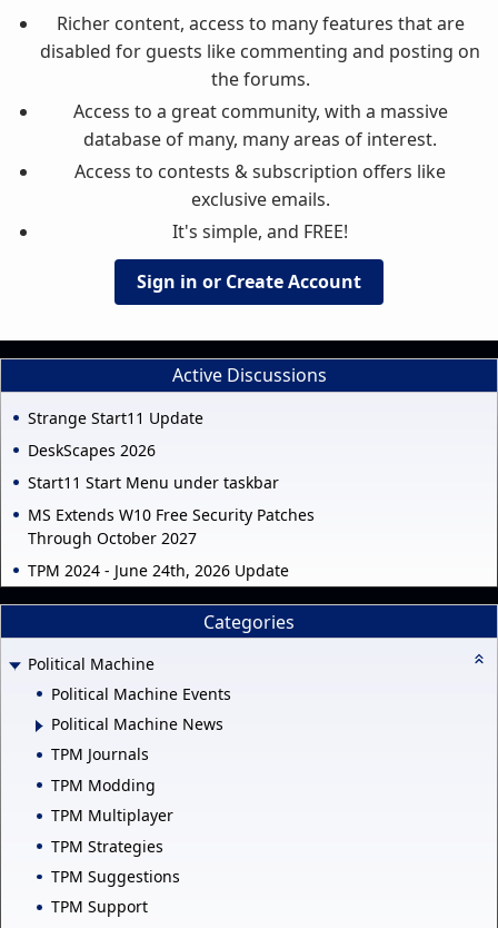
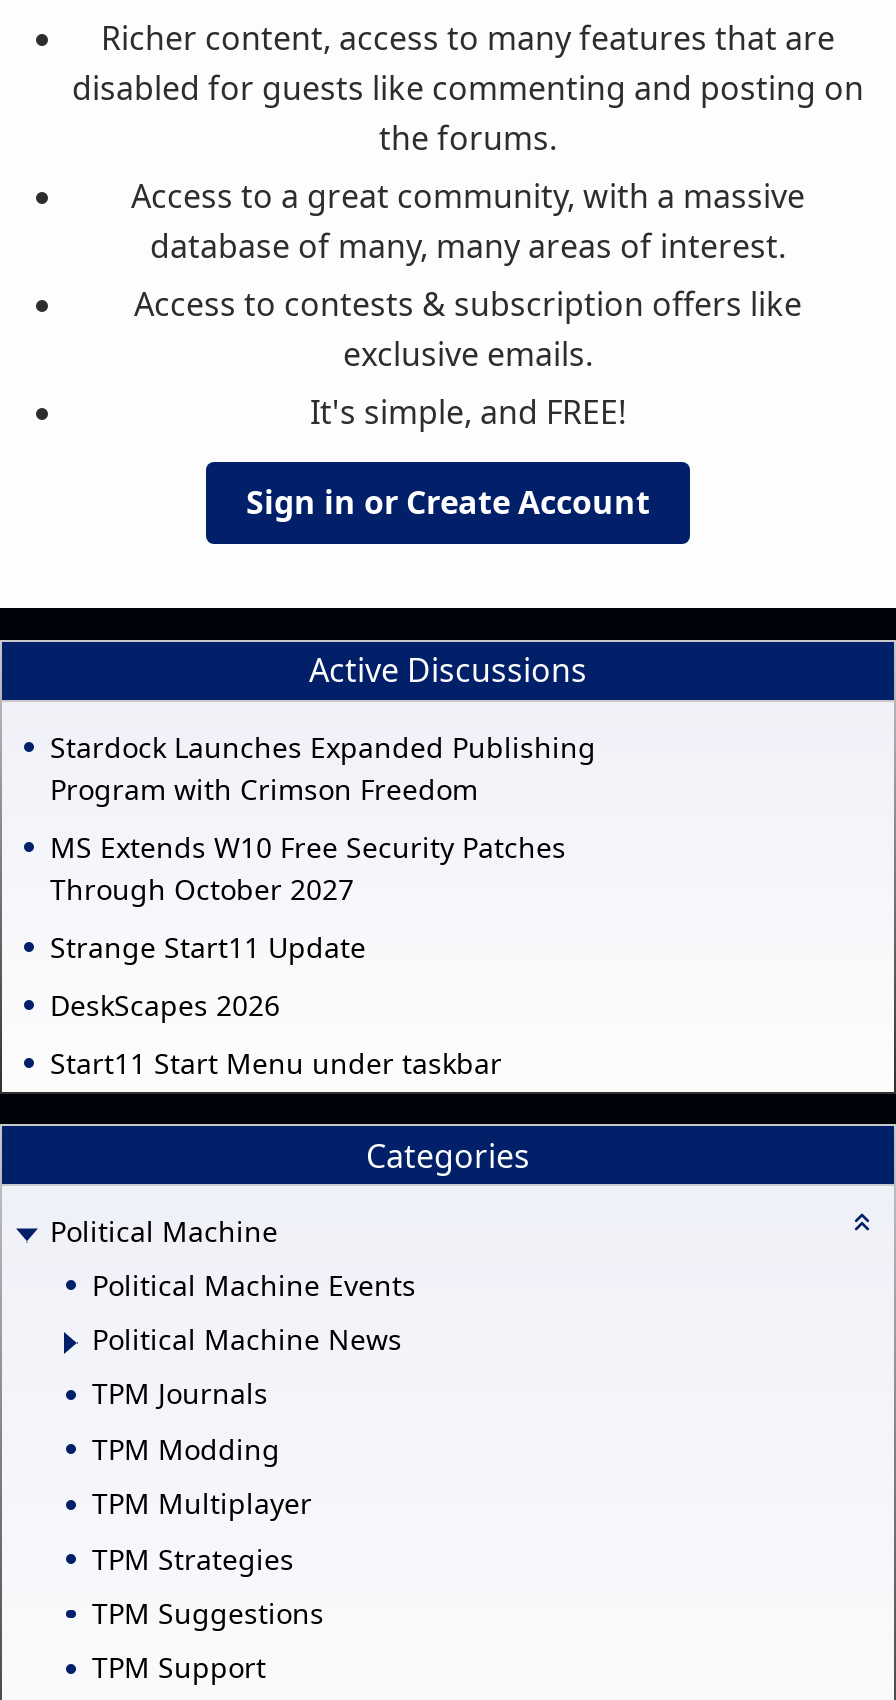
+ Stardock Launches Expanded Publishing
+ Program with Crimson Freedom

moved down: Strange Start11 Update | DeskScapes 2026 | Start11 Start Menu under taskbar

moved up: MS Extends W10 Free Security Patches | Through October 2027

- TPM 2024 - June 24th, 2026 Update
